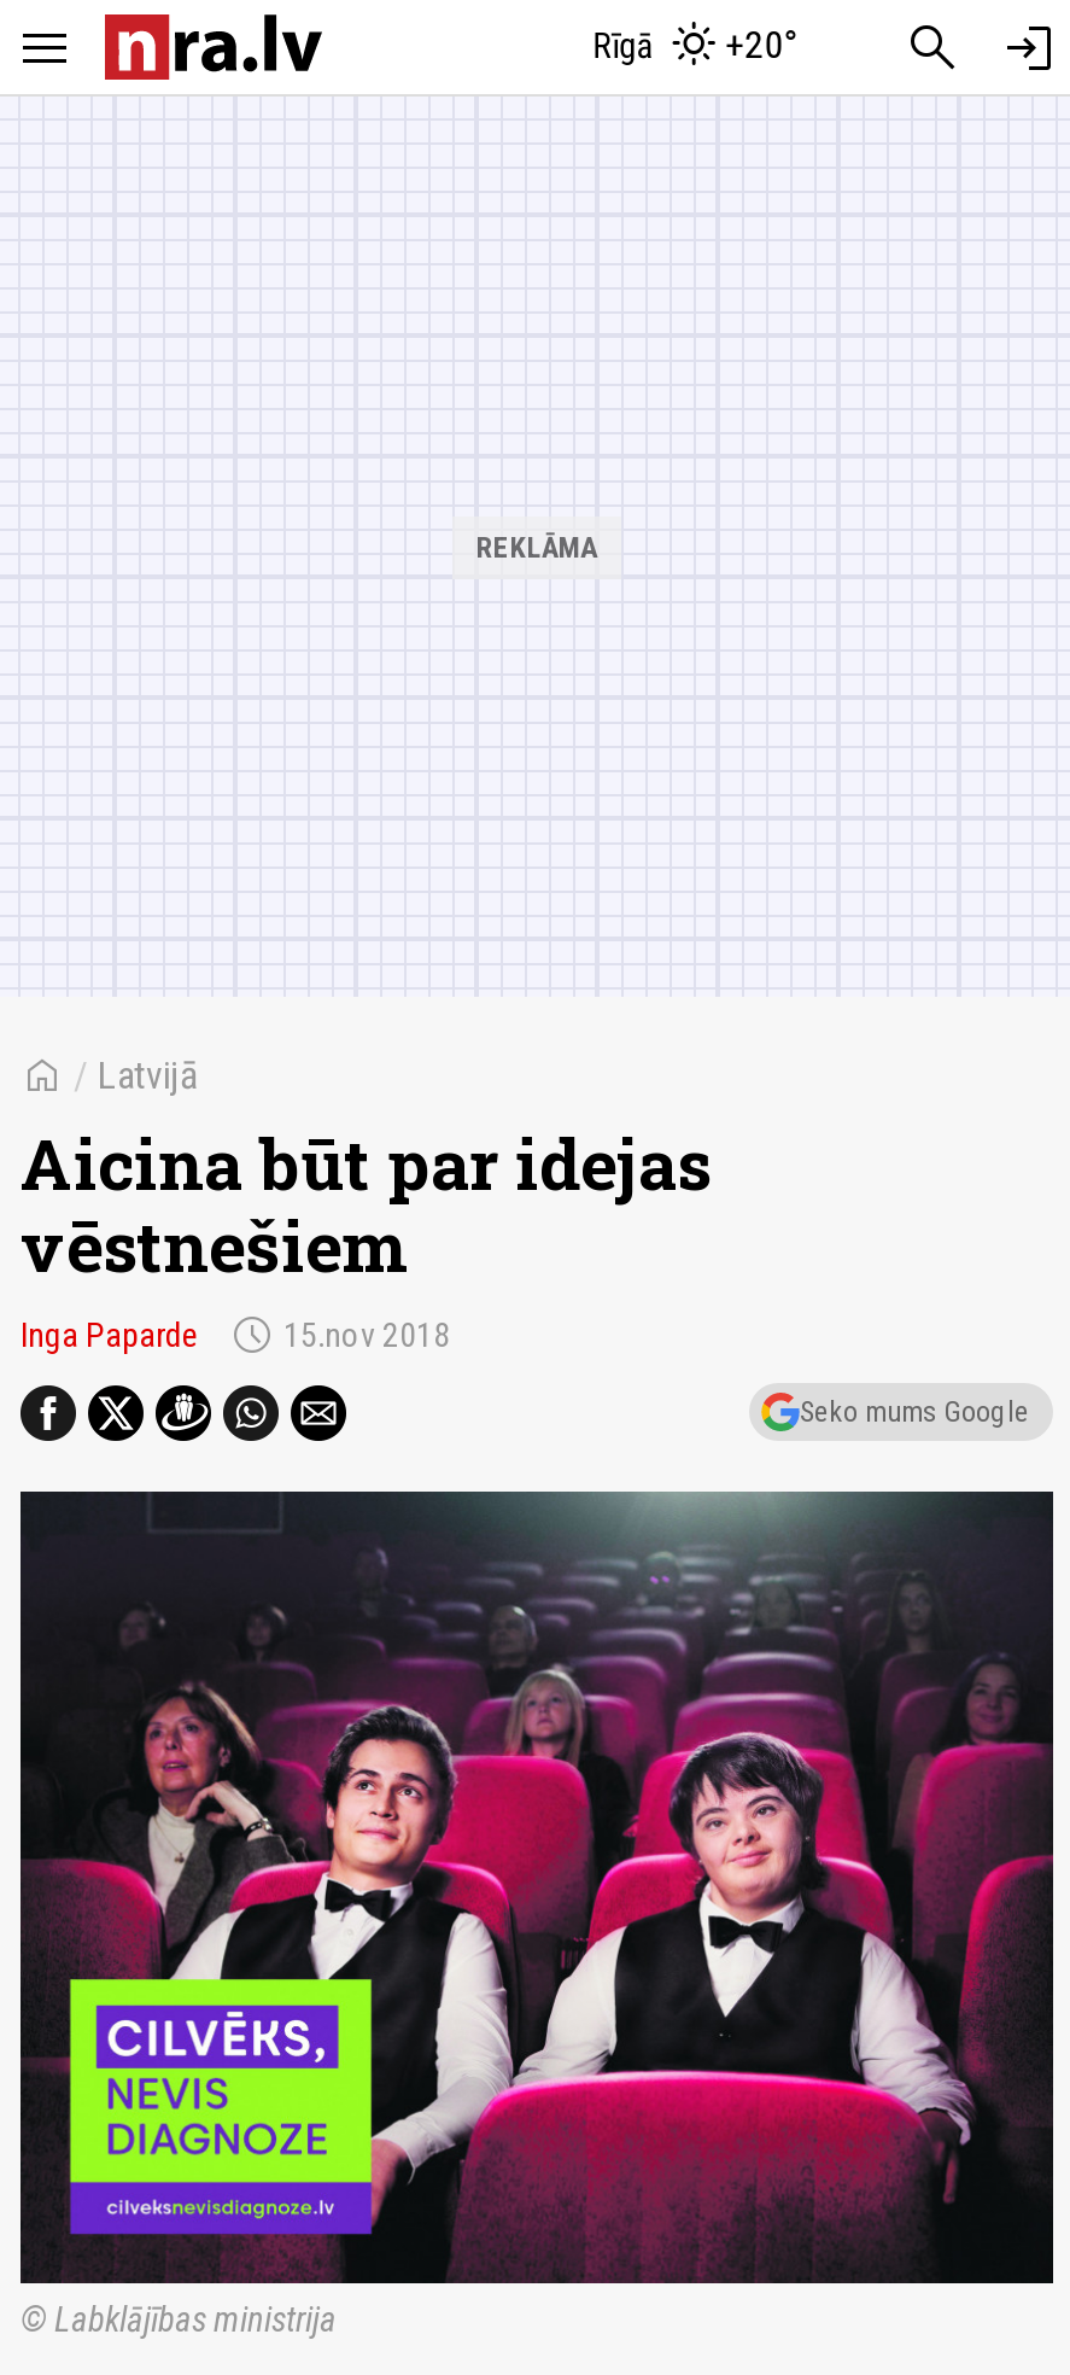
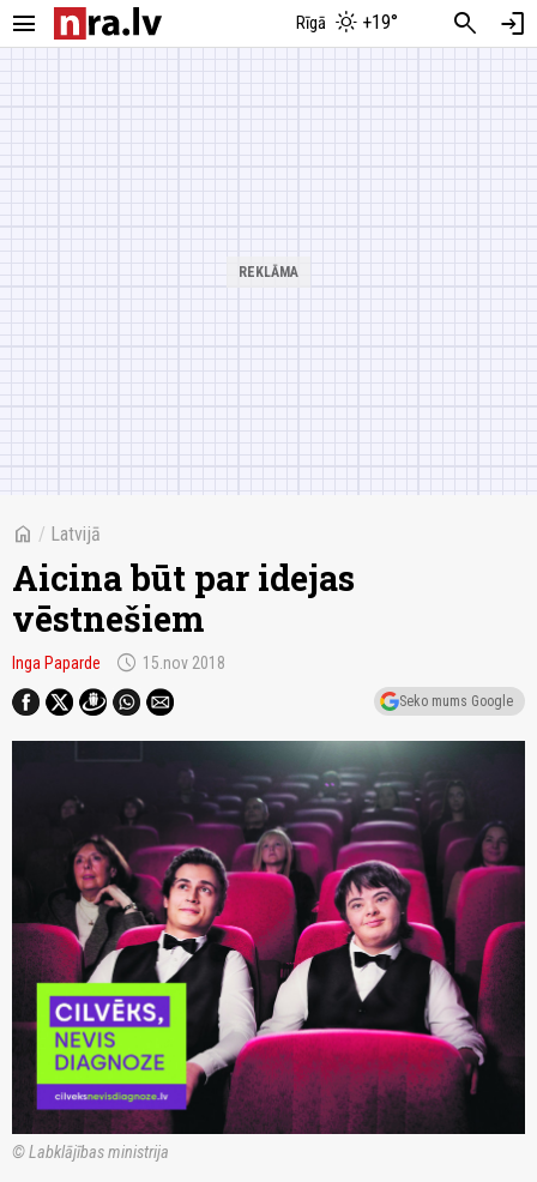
- Rīgā +20°
+ Rīgā +19°
